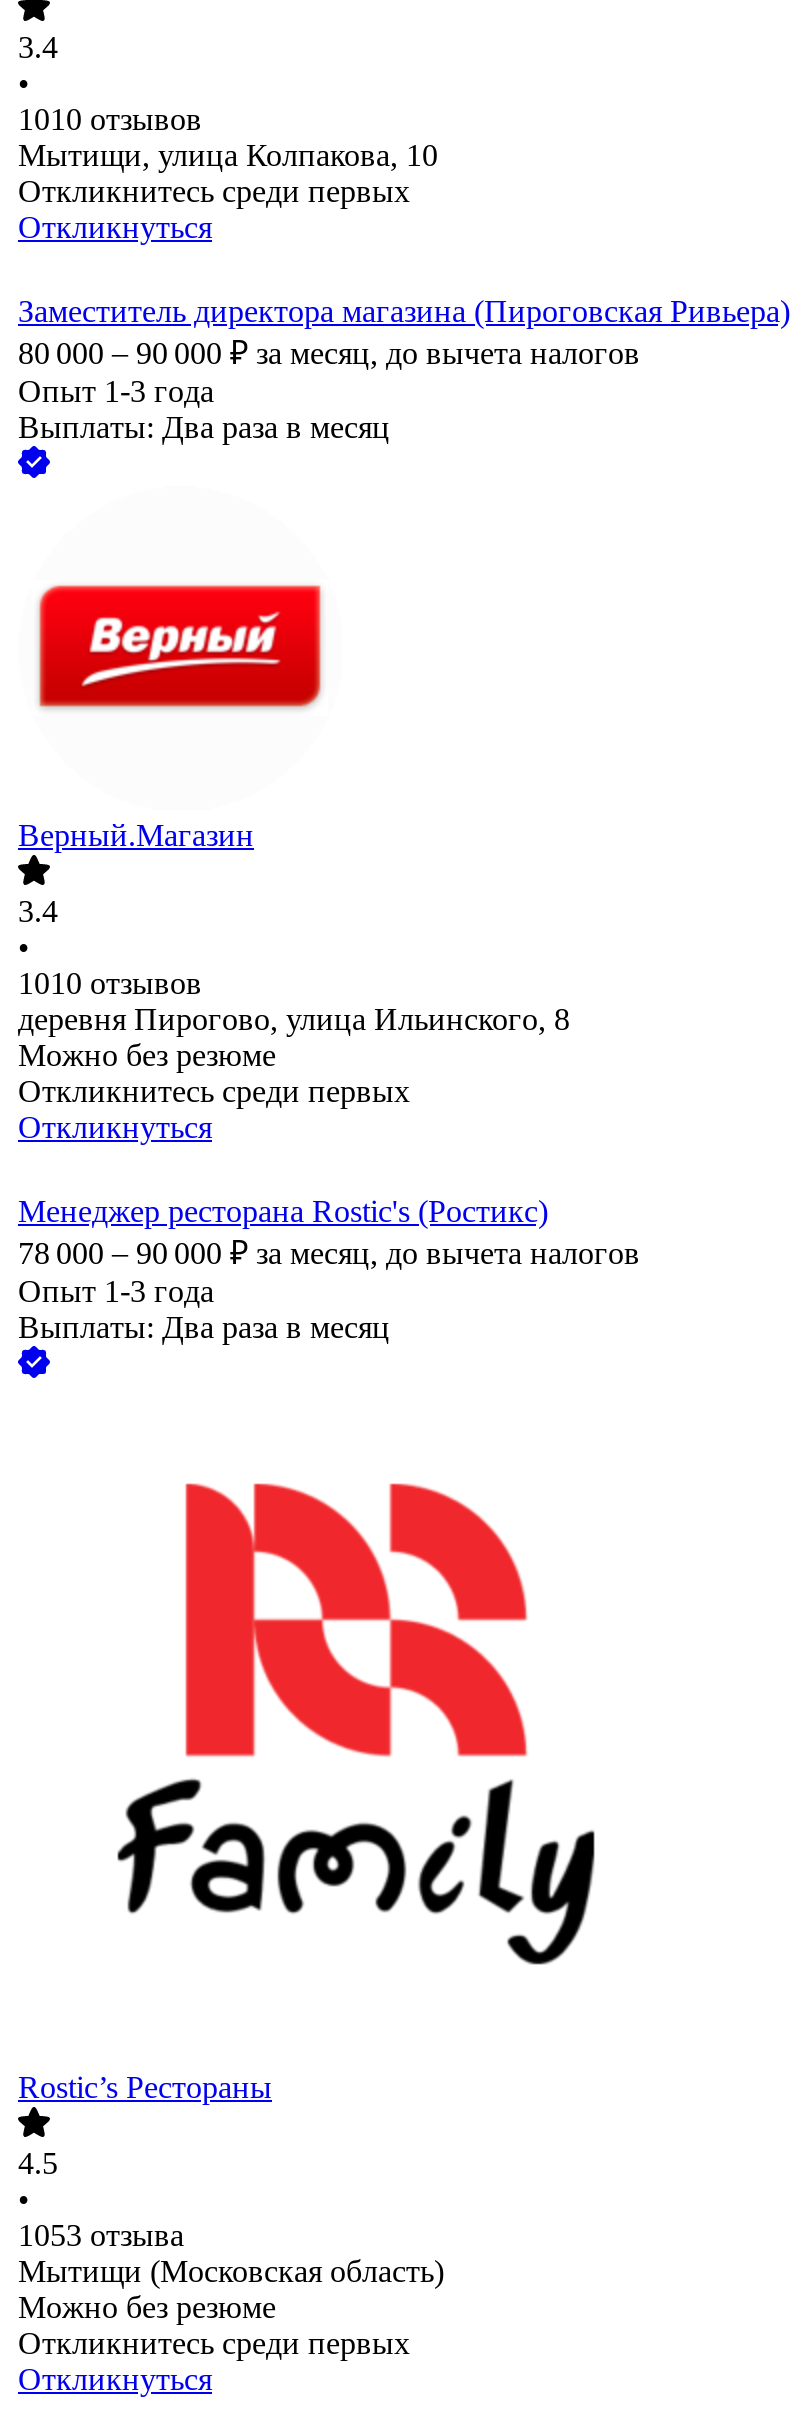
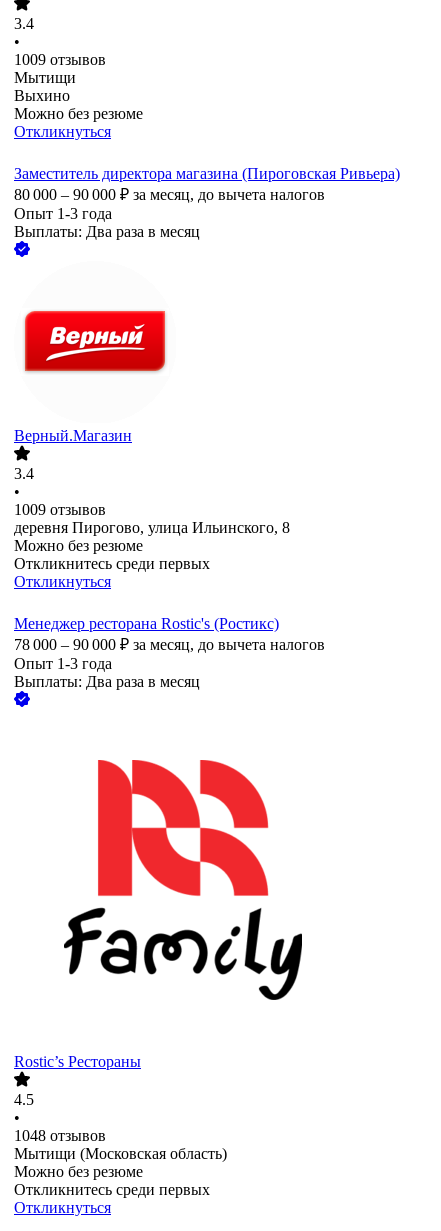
- 1010 отзывов
- Мытищи, улица Колпакова, 10
- Откликнитесь среди первых
+ 1009 отзывов
+ Мытищи
+ Выхино
+ Можно без резюме

- 1010 отзывов
+ 1009 отзывов

- 1053 отзыва
+ 1048 отзывов
